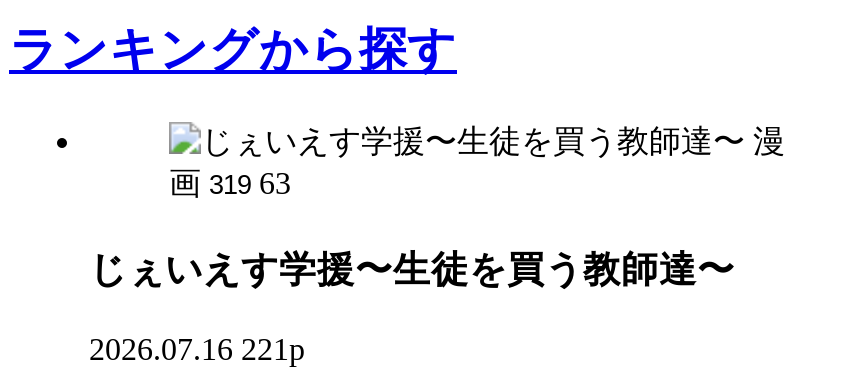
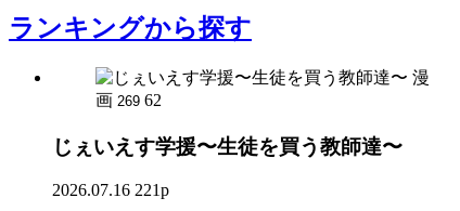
- 画 319 63
+ 画 269 62
